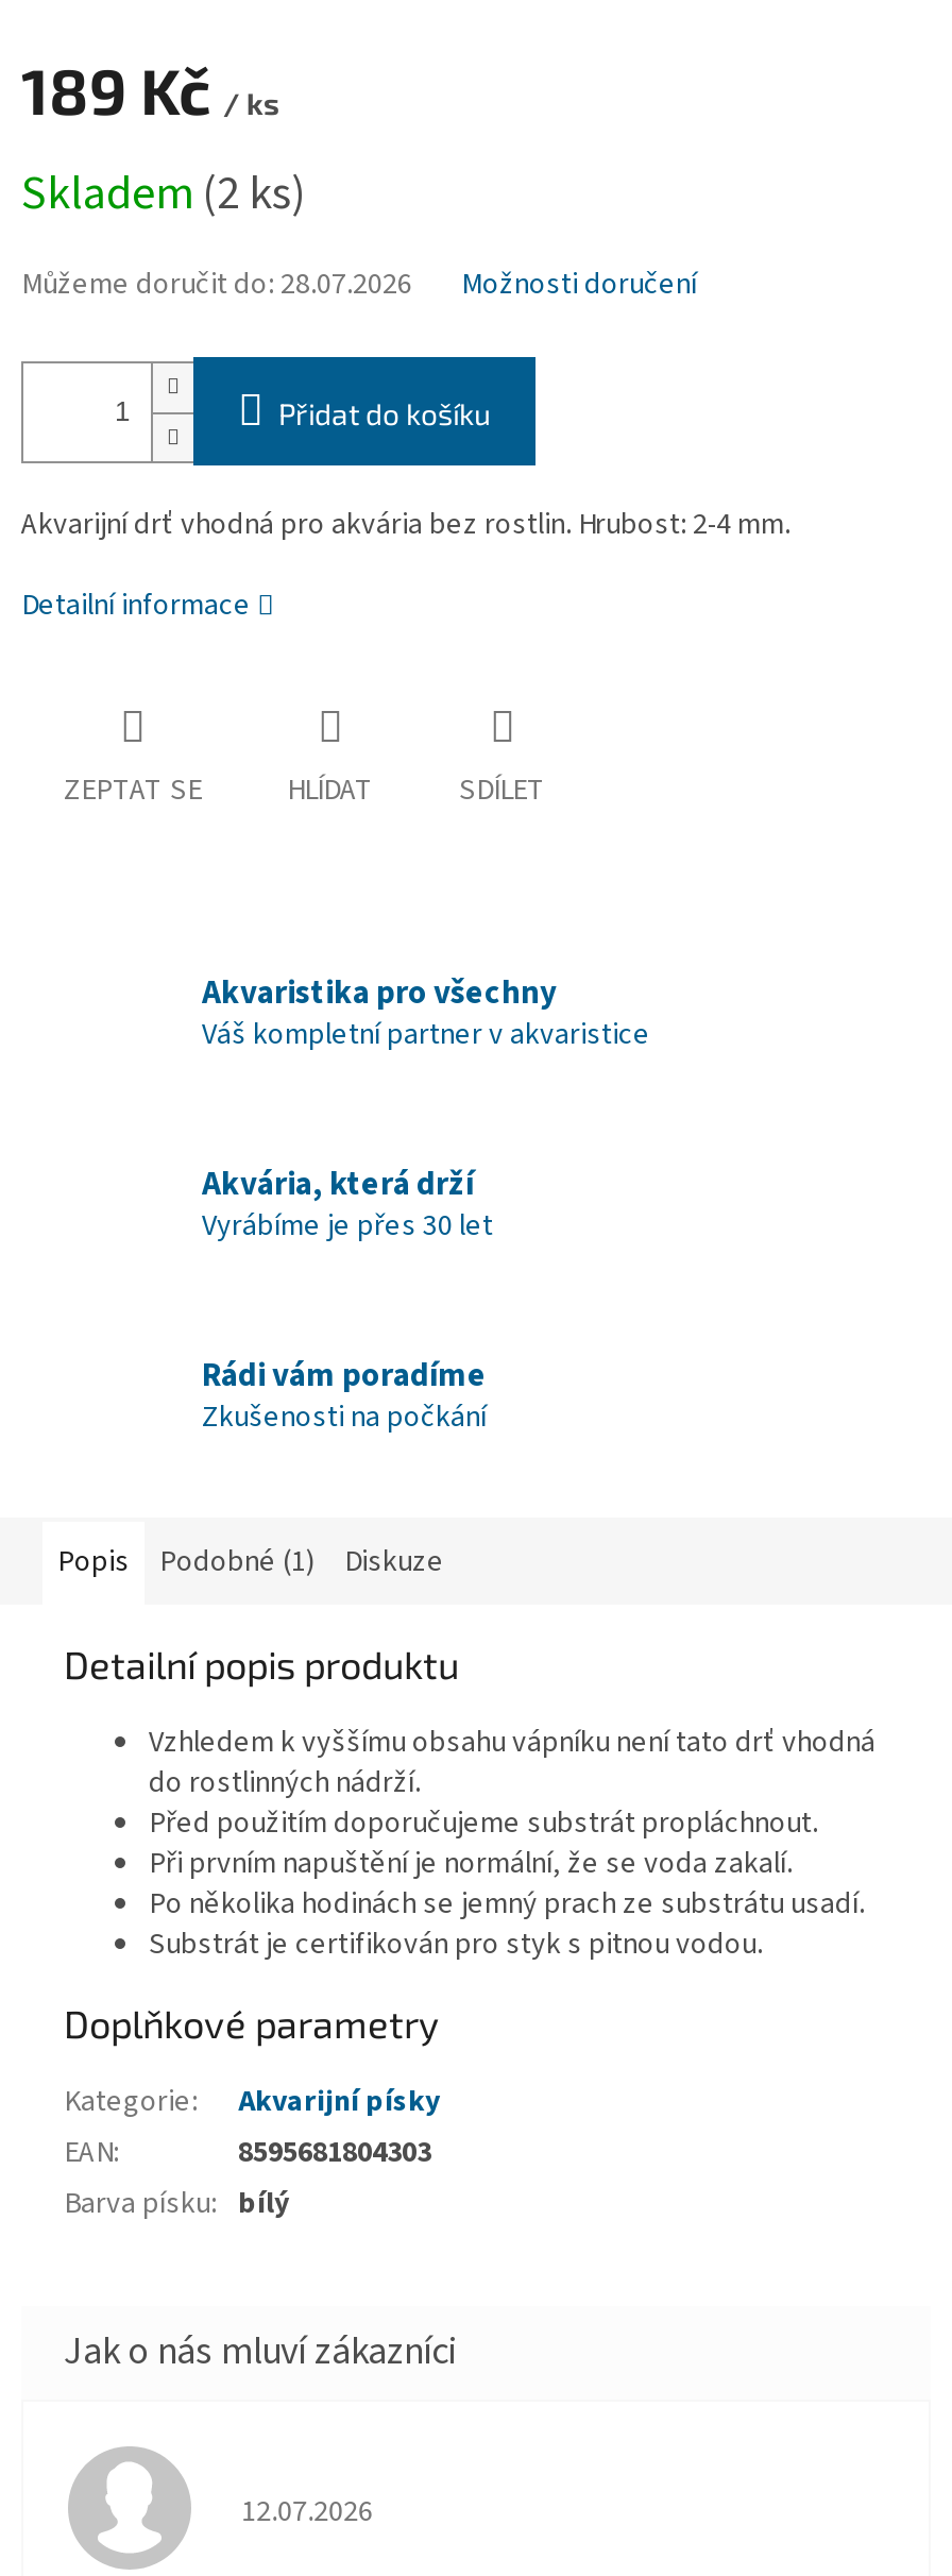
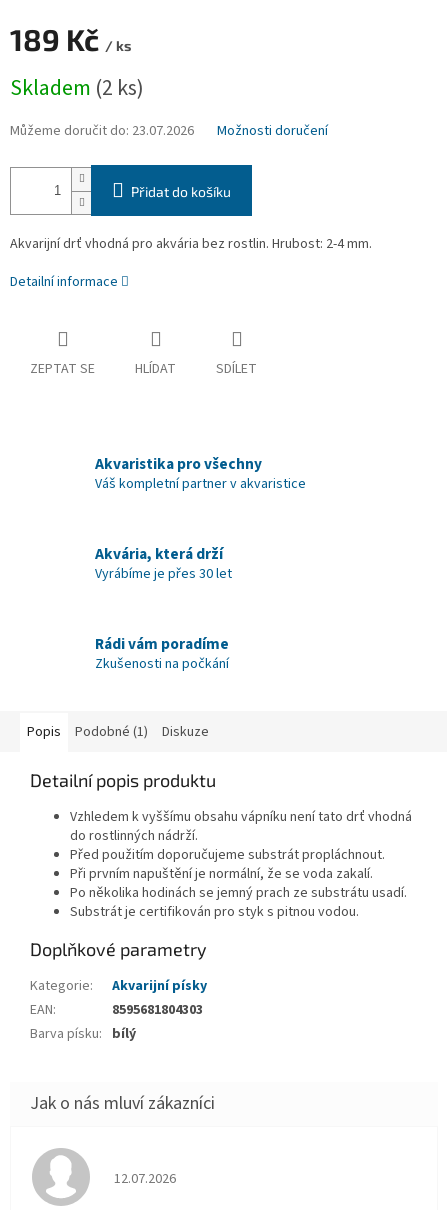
- Můžeme doručit do: 28.07.2026
+ Můžeme doručit do: 23.07.2026
